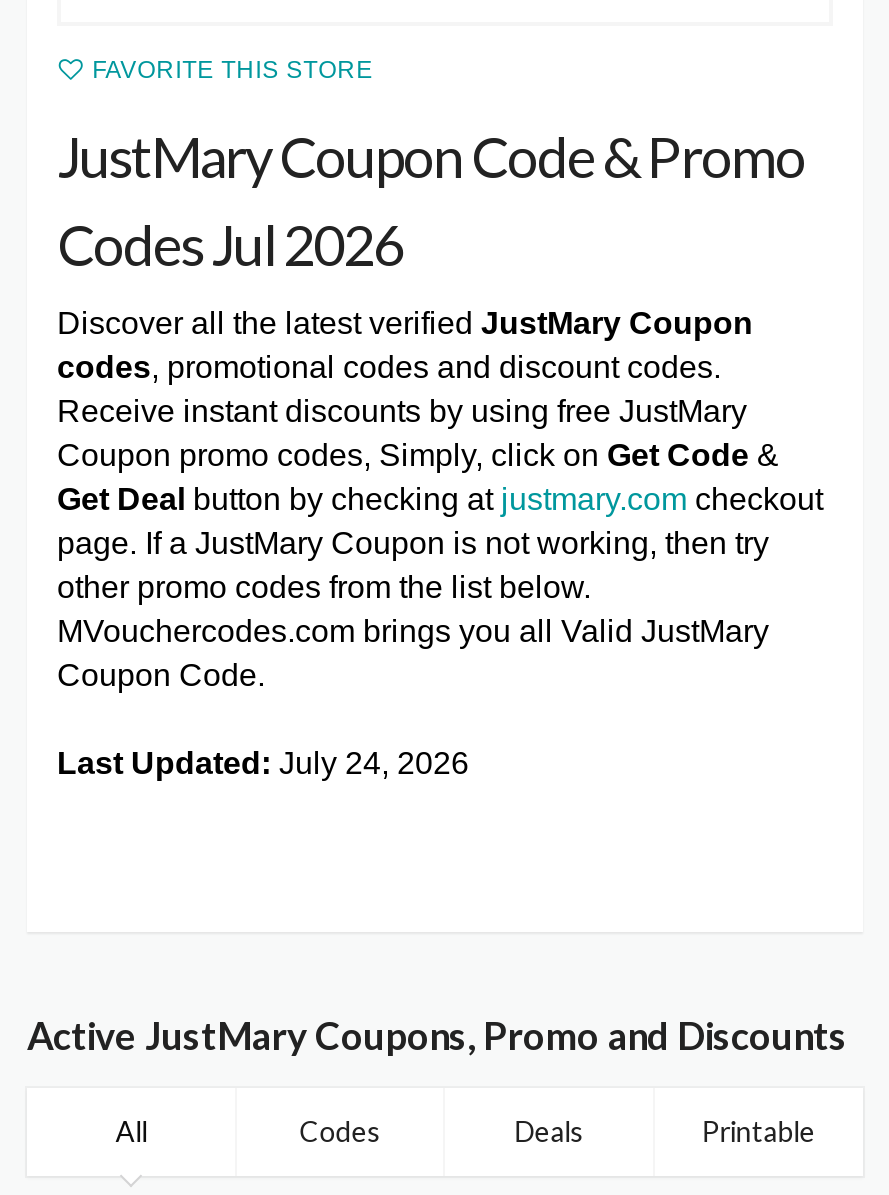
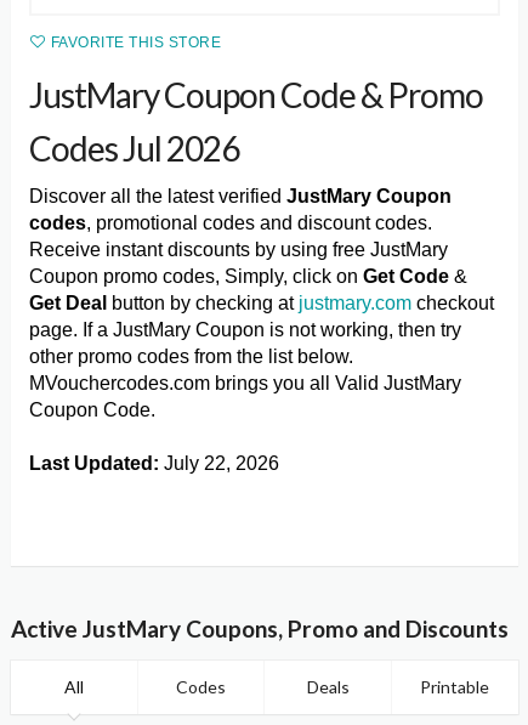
- Last Updated: July 24, 2026
+ Last Updated: July 22, 2026
